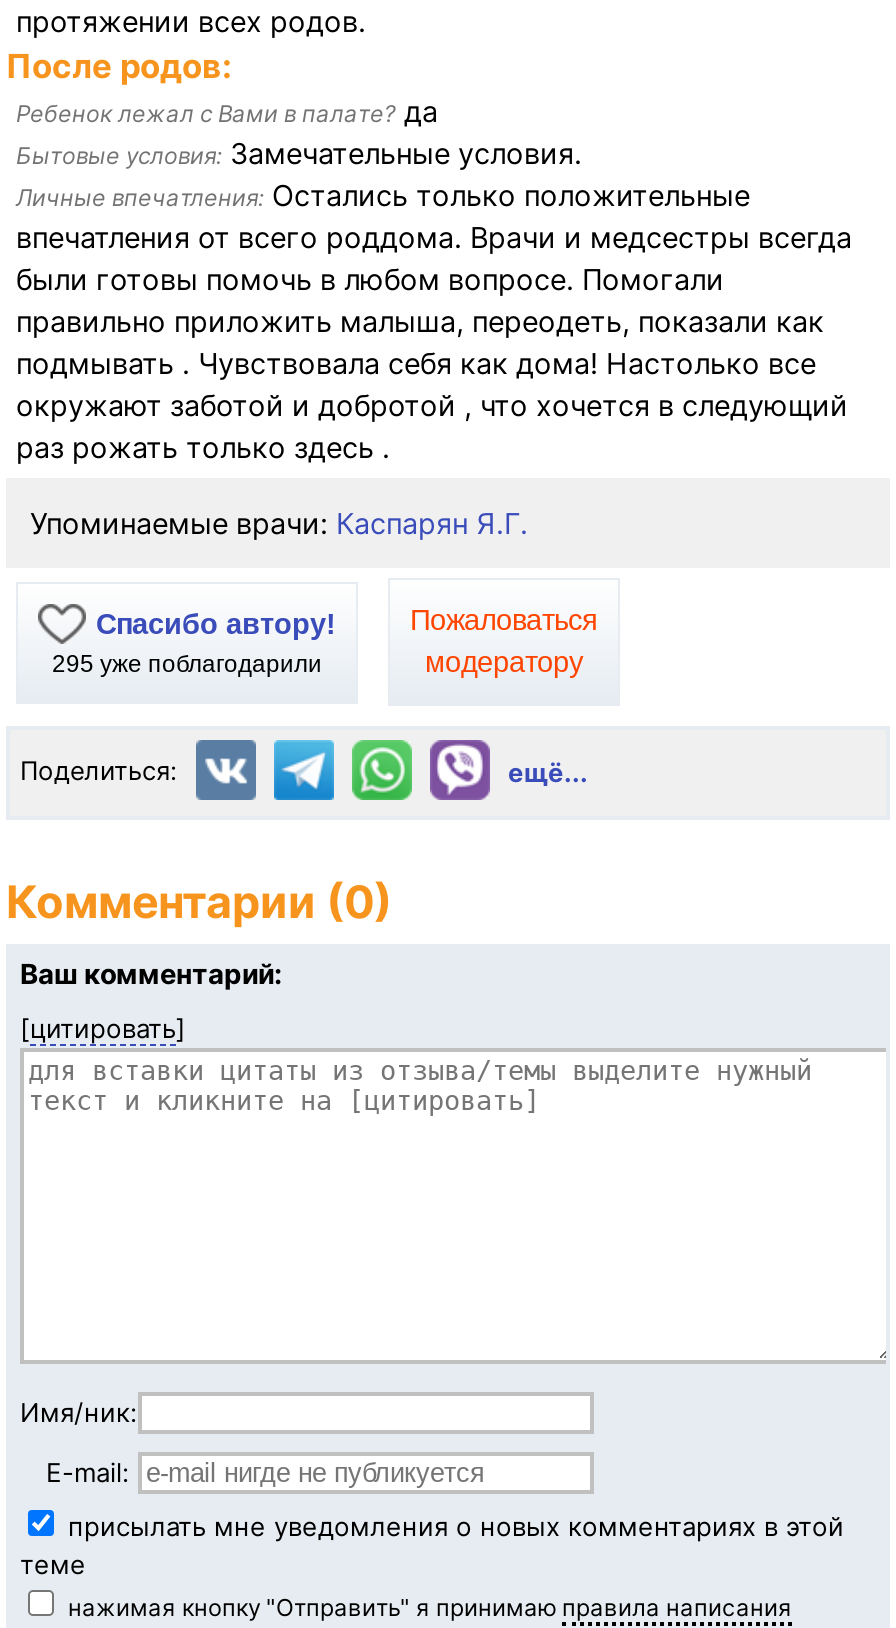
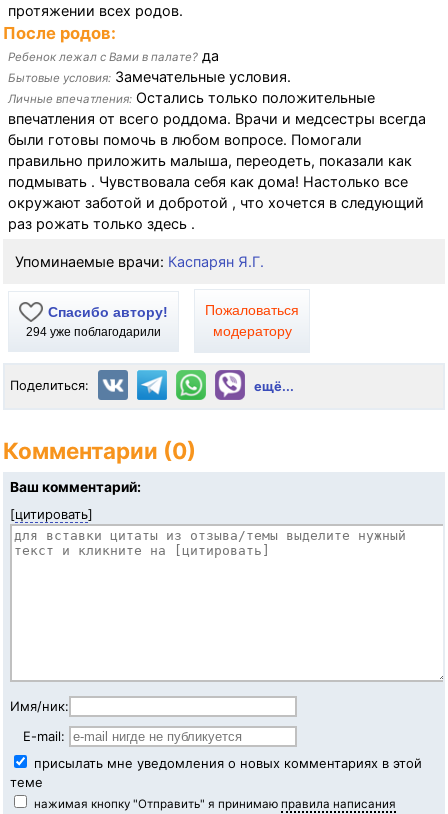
- 295 уже поблагодарили
+ 294 уже поблагодарили
